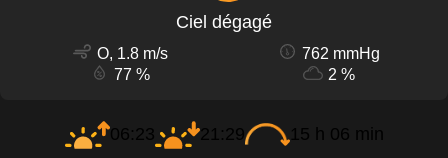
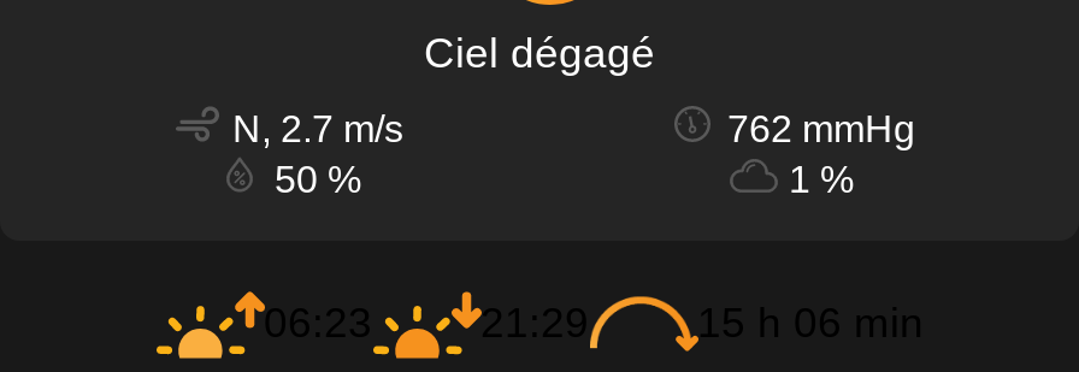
- O, 1.8 m/s
+ N, 2.7 m/s

- 77 %
+ 50 %

- 2 %
+ 1 %
